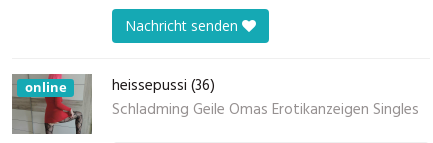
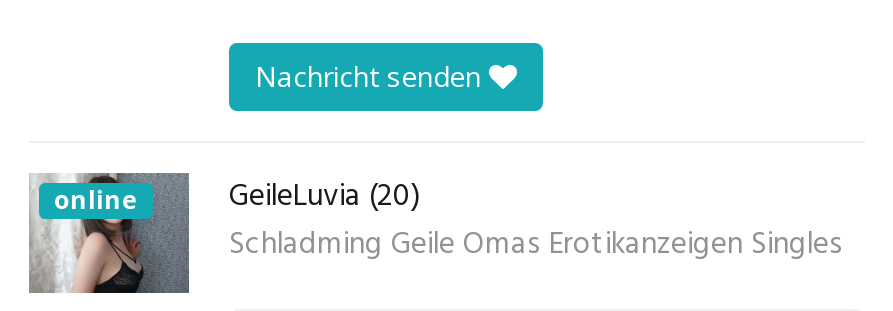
- [image]
- heissepussi (36)
+ [image]
+ GeileLuvia (20)
